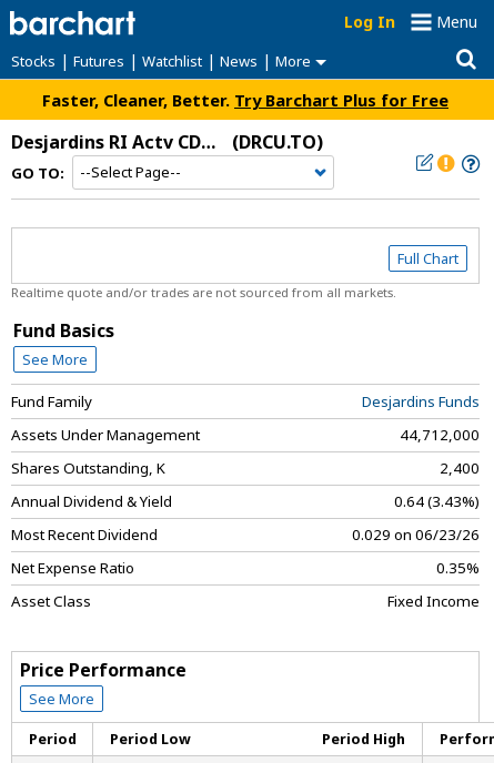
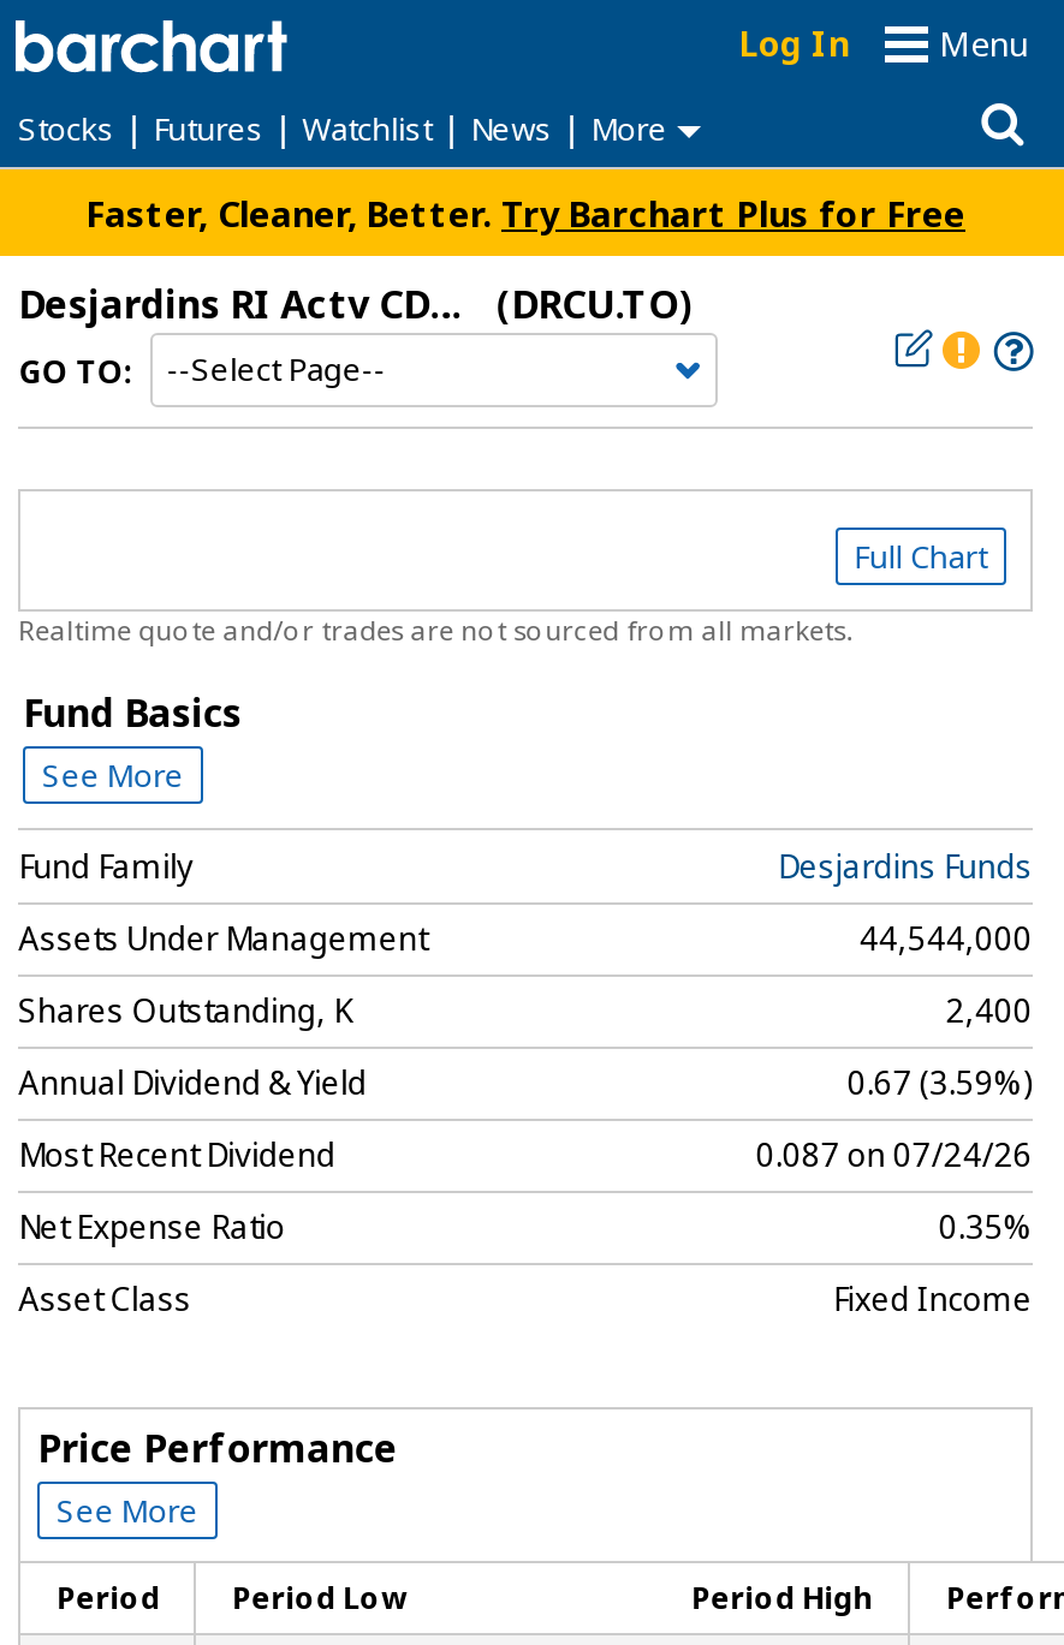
- 44,712,000
+ 44,544,000

- 0.64 (3.43%)
+ 0.67 (3.59%)

- 0.029 on 06/23/26
+ 0.087 on 07/24/26
